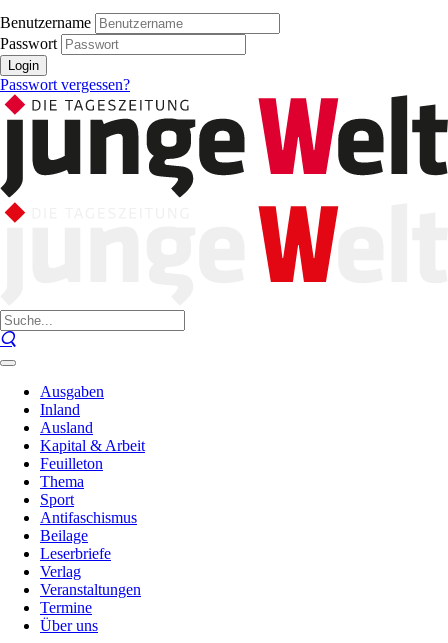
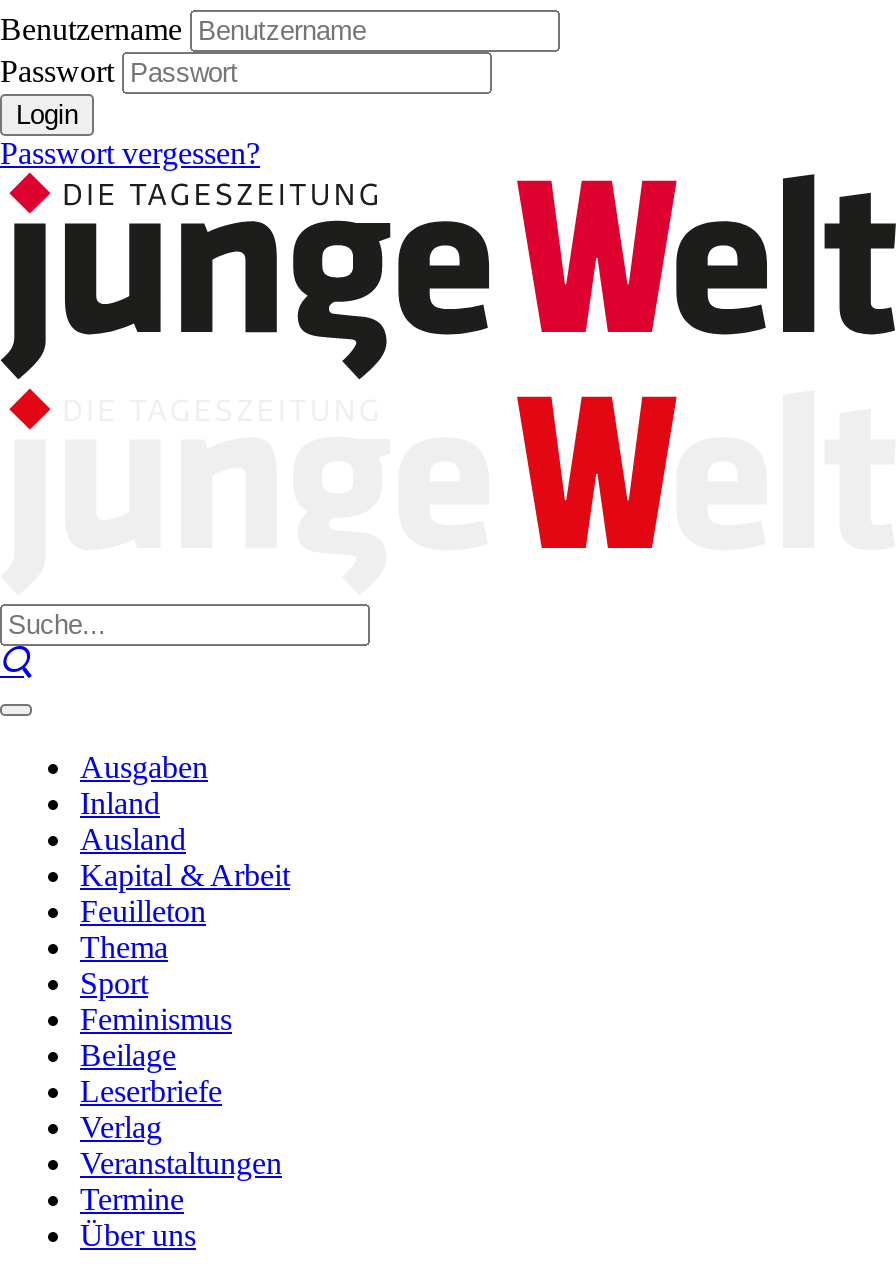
- Antifaschismus
+ Feminismus
